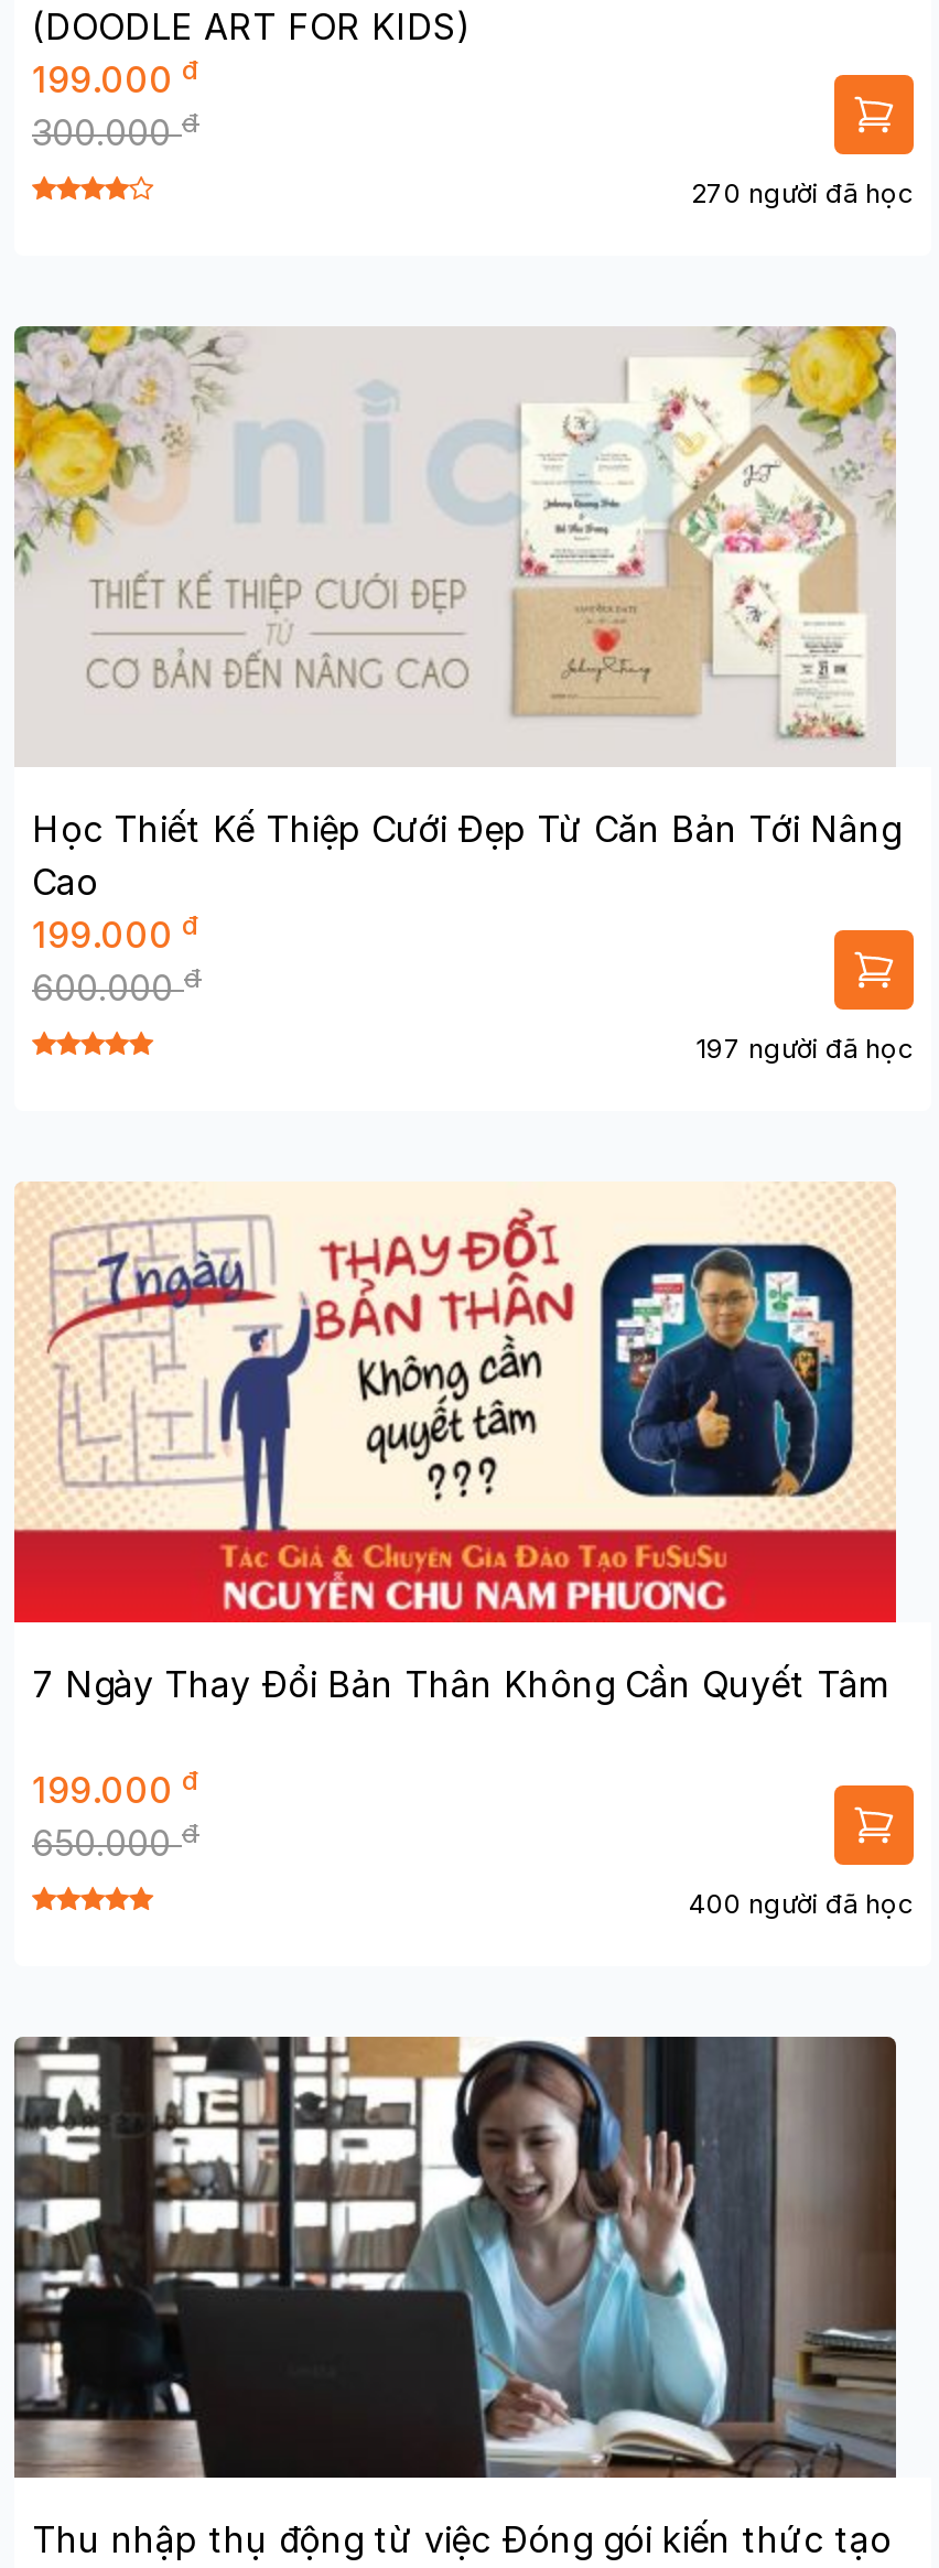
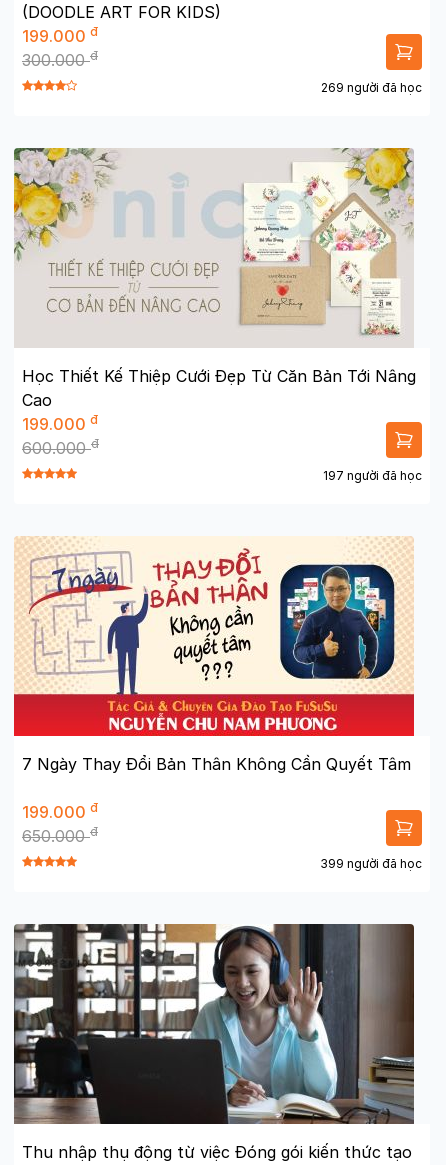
- 270 người đã học
+ 269 người đã học

- 400 người đã học
+ 399 người đã học
